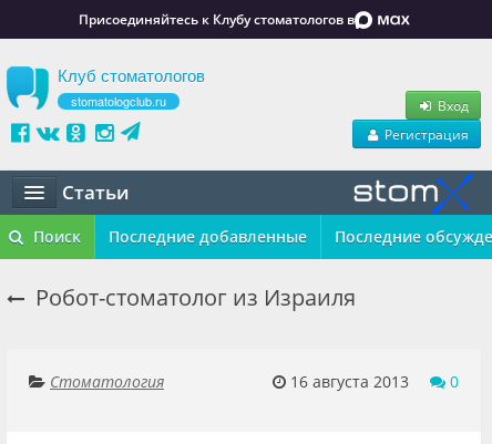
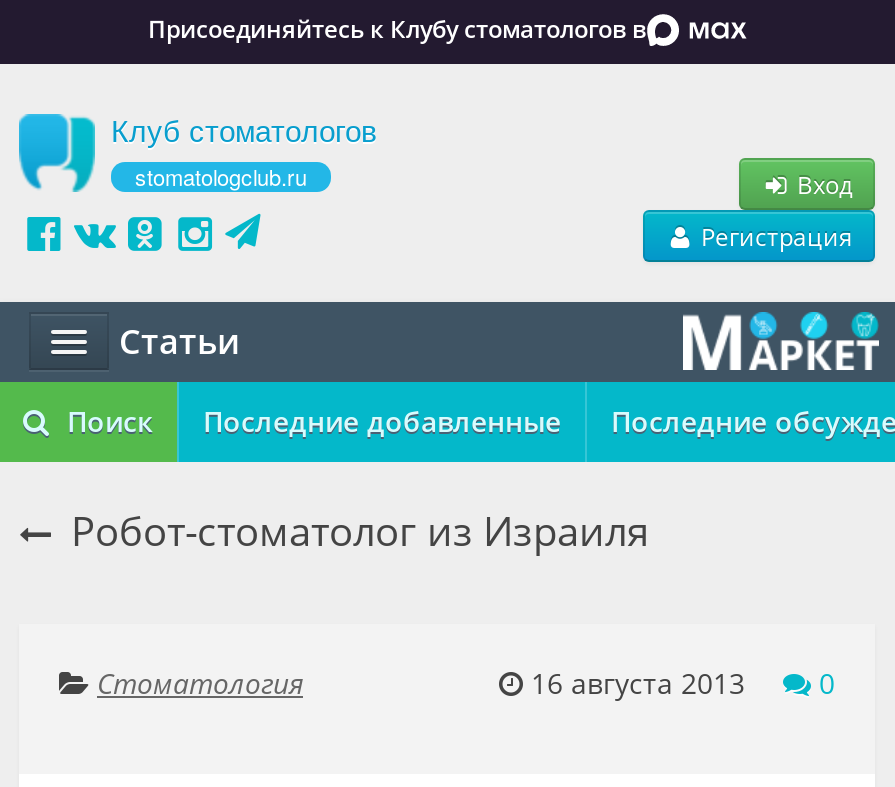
- [image]
+ [image]
